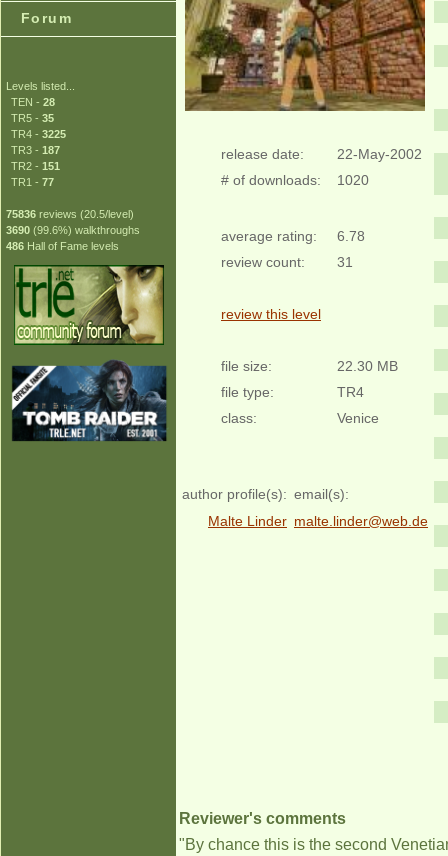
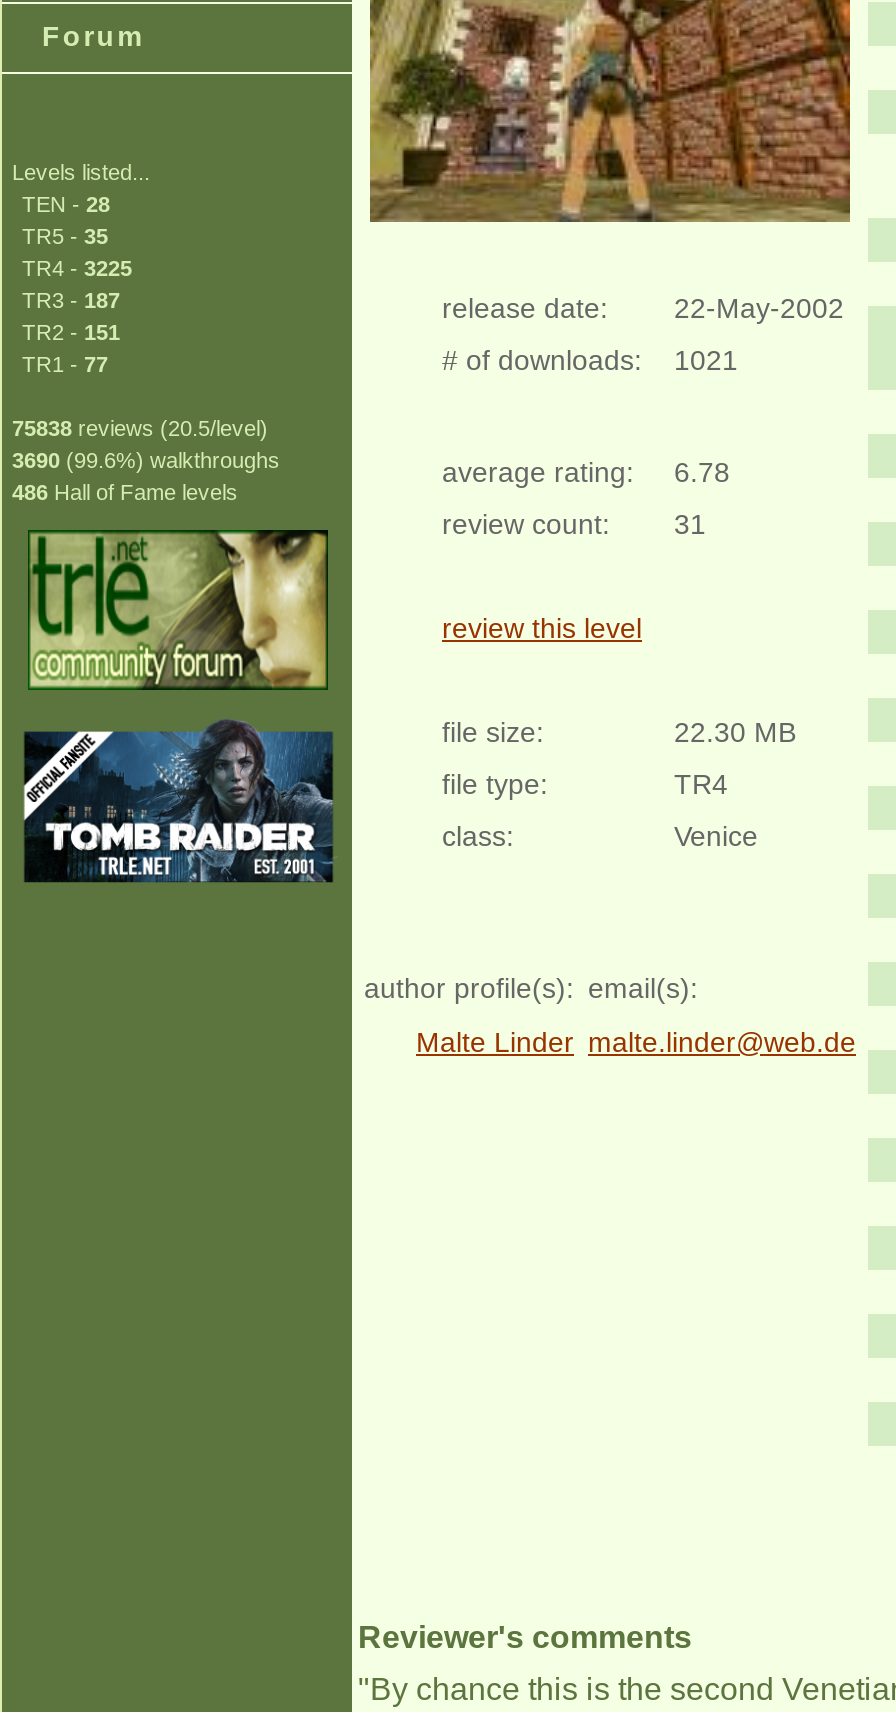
- # of downloads: 1020
+ # of downloads: 1021

- 75836 reviews (20.5/level)
+ 75838 reviews (20.5/level)
